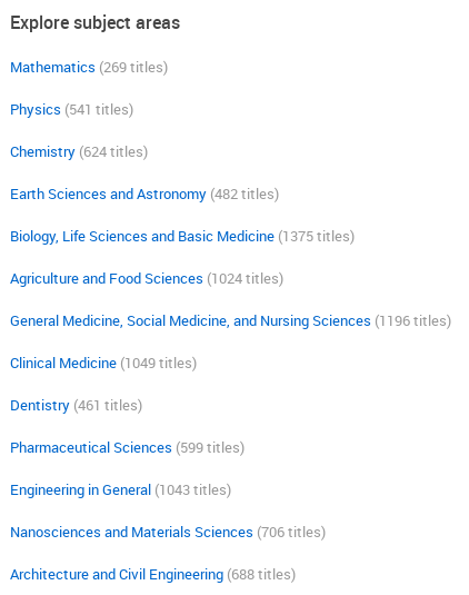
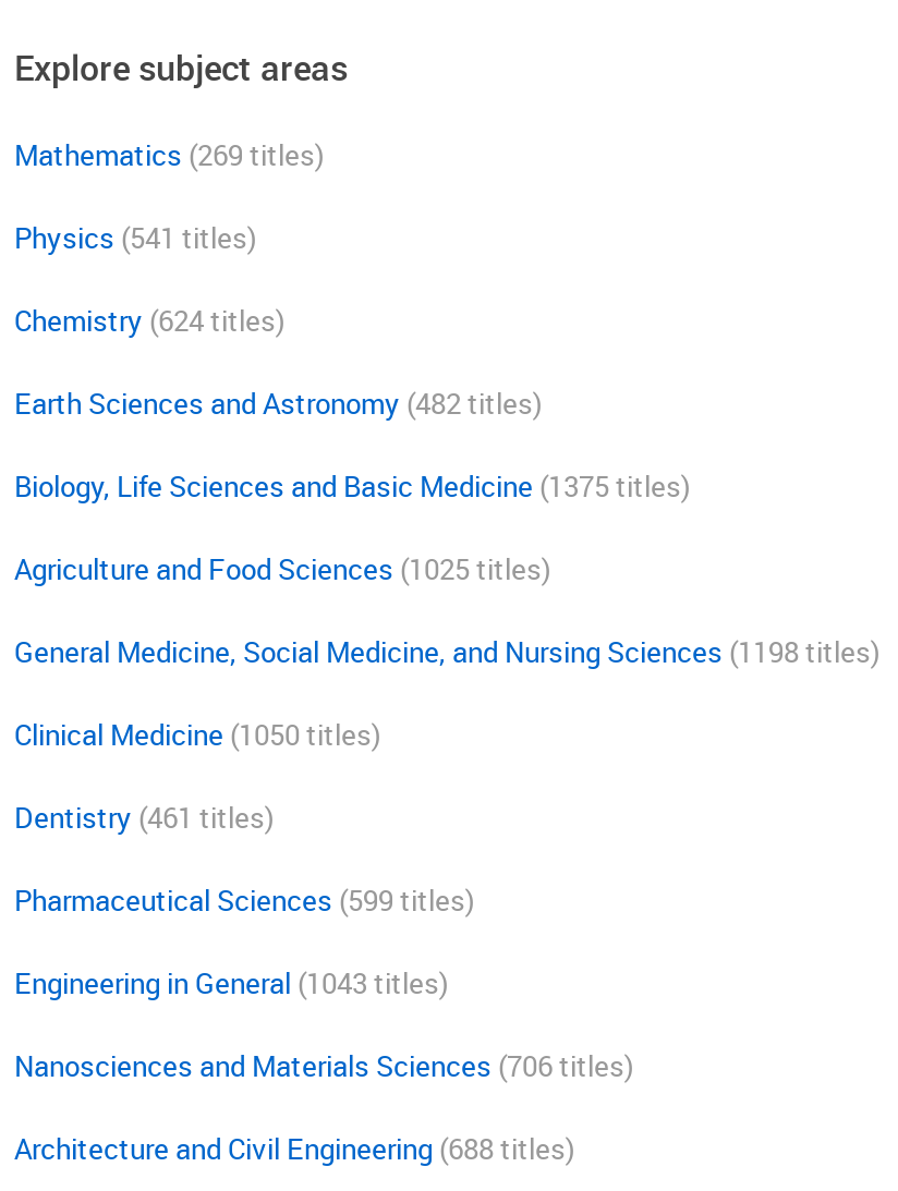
- Agriculture and Food Sciences (1024 titles)
+ Agriculture and Food Sciences (1025 titles)

- General Medicine, Social Medicine, and Nursing Sciences (1196 titles)
+ General Medicine, Social Medicine, and Nursing Sciences (1198 titles)

- Clinical Medicine (1049 titles)
+ Clinical Medicine (1050 titles)
